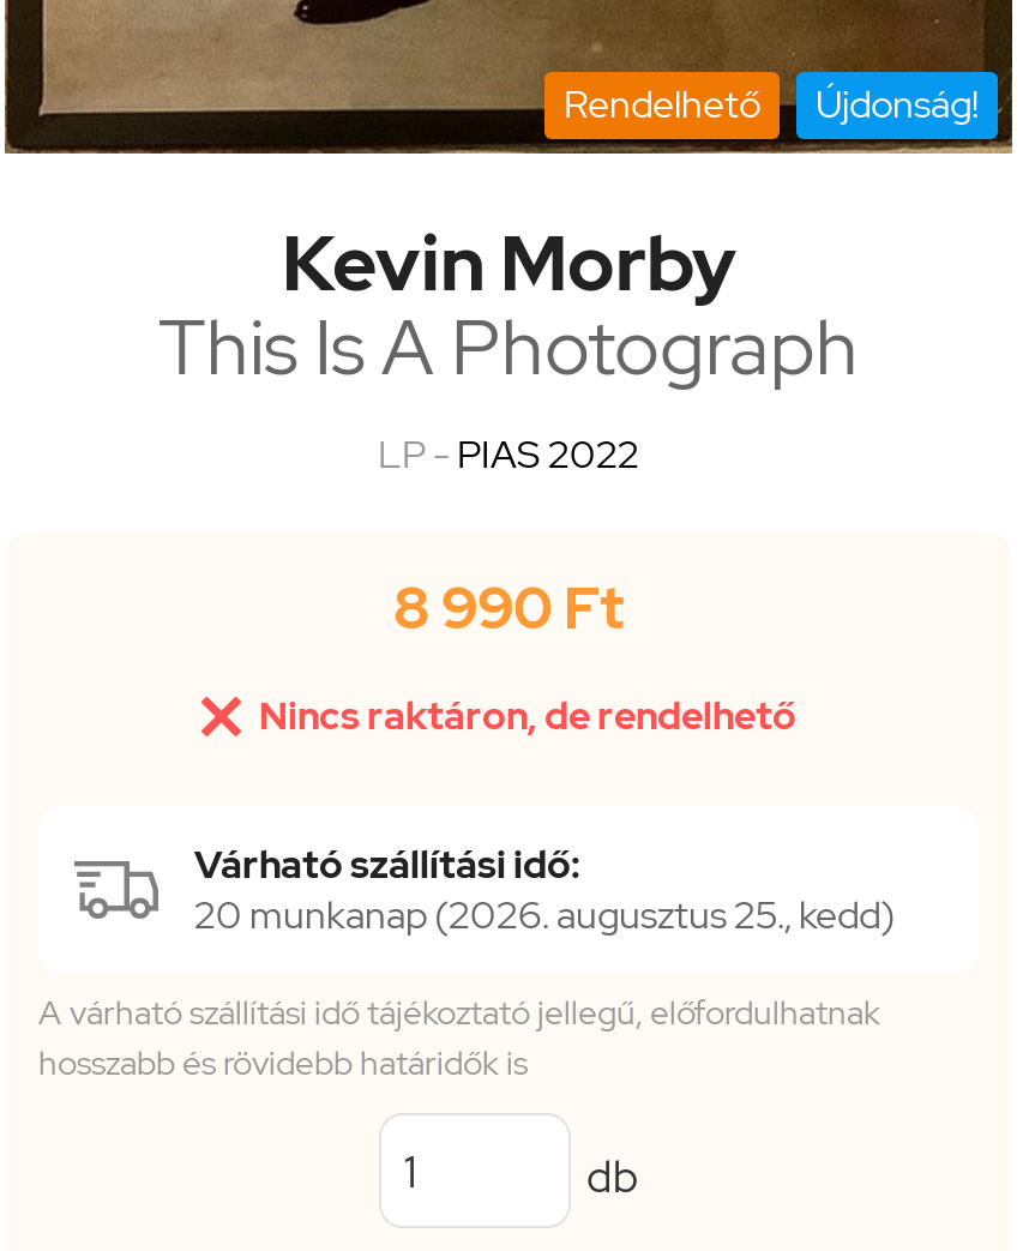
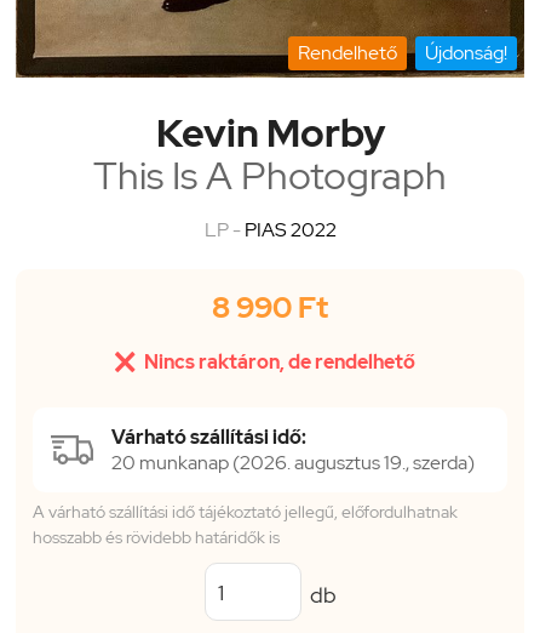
- 20 munkanap (2026. augusztus 25., kedd)
+ 20 munkanap (2026. augusztus 19., szerda)
